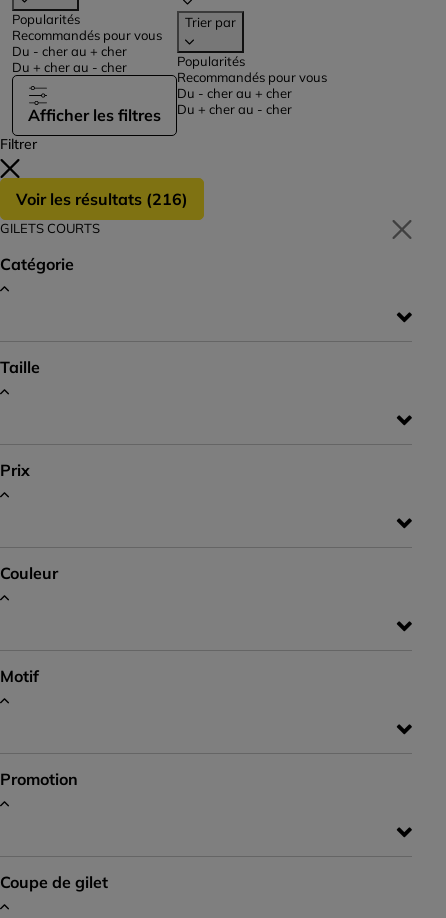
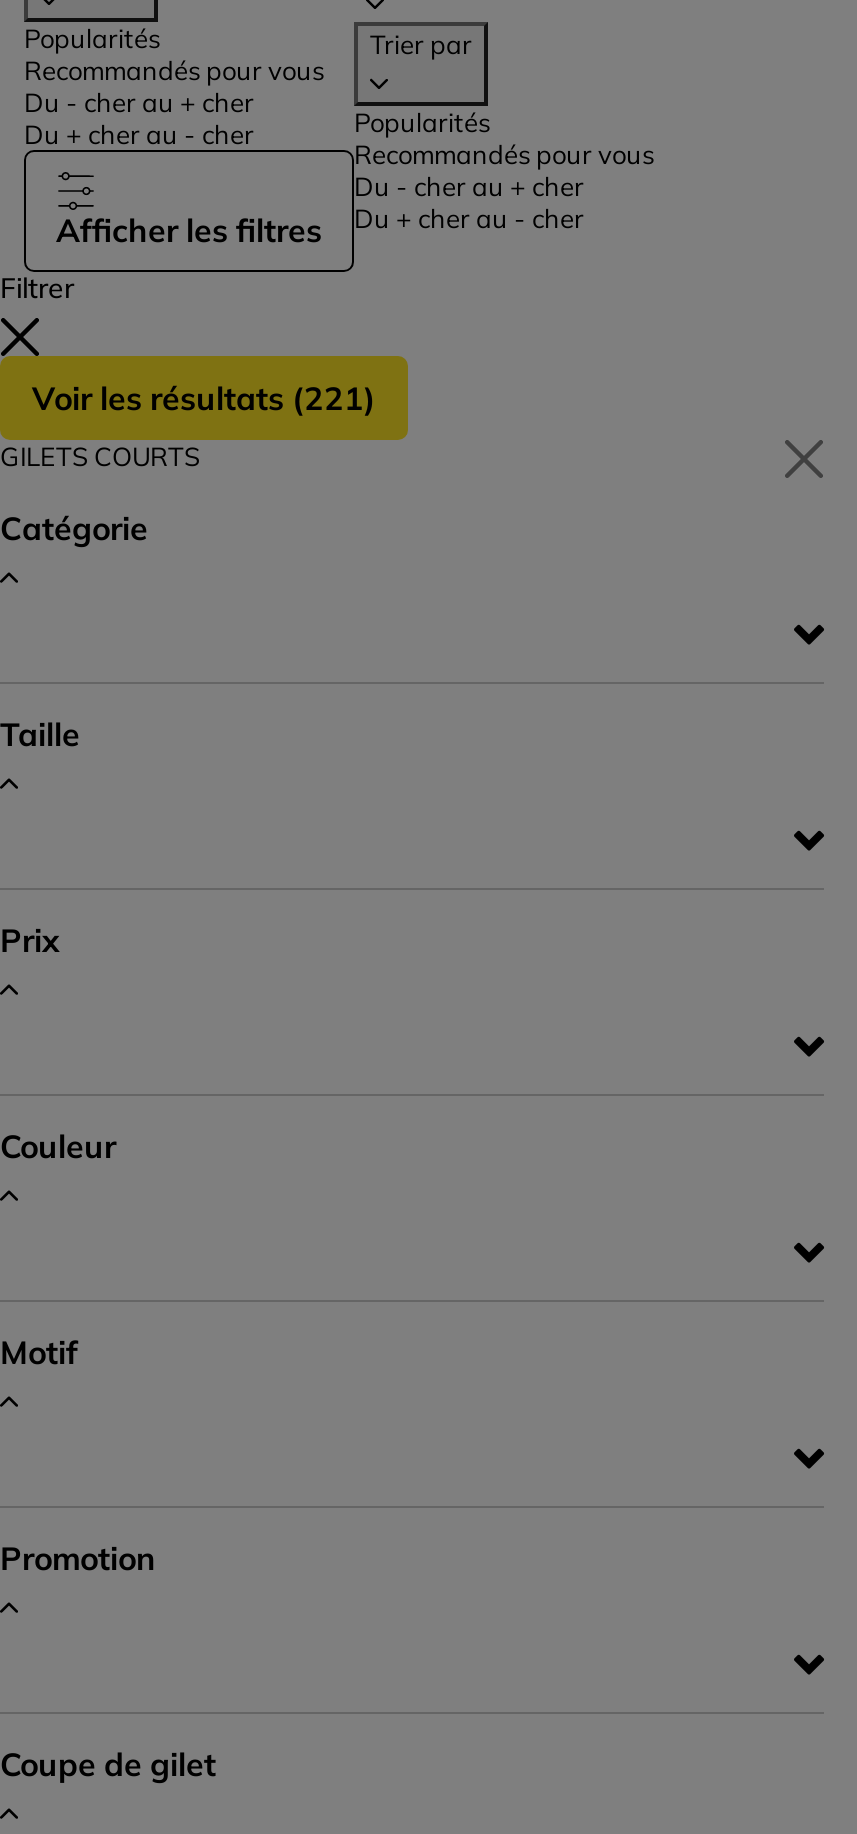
- Voir les résultats (216)
+ Voir les résultats (221)
